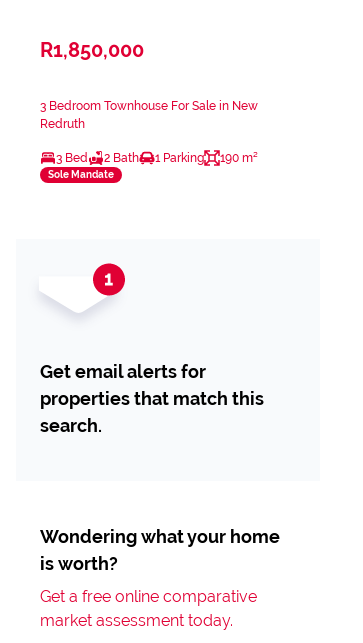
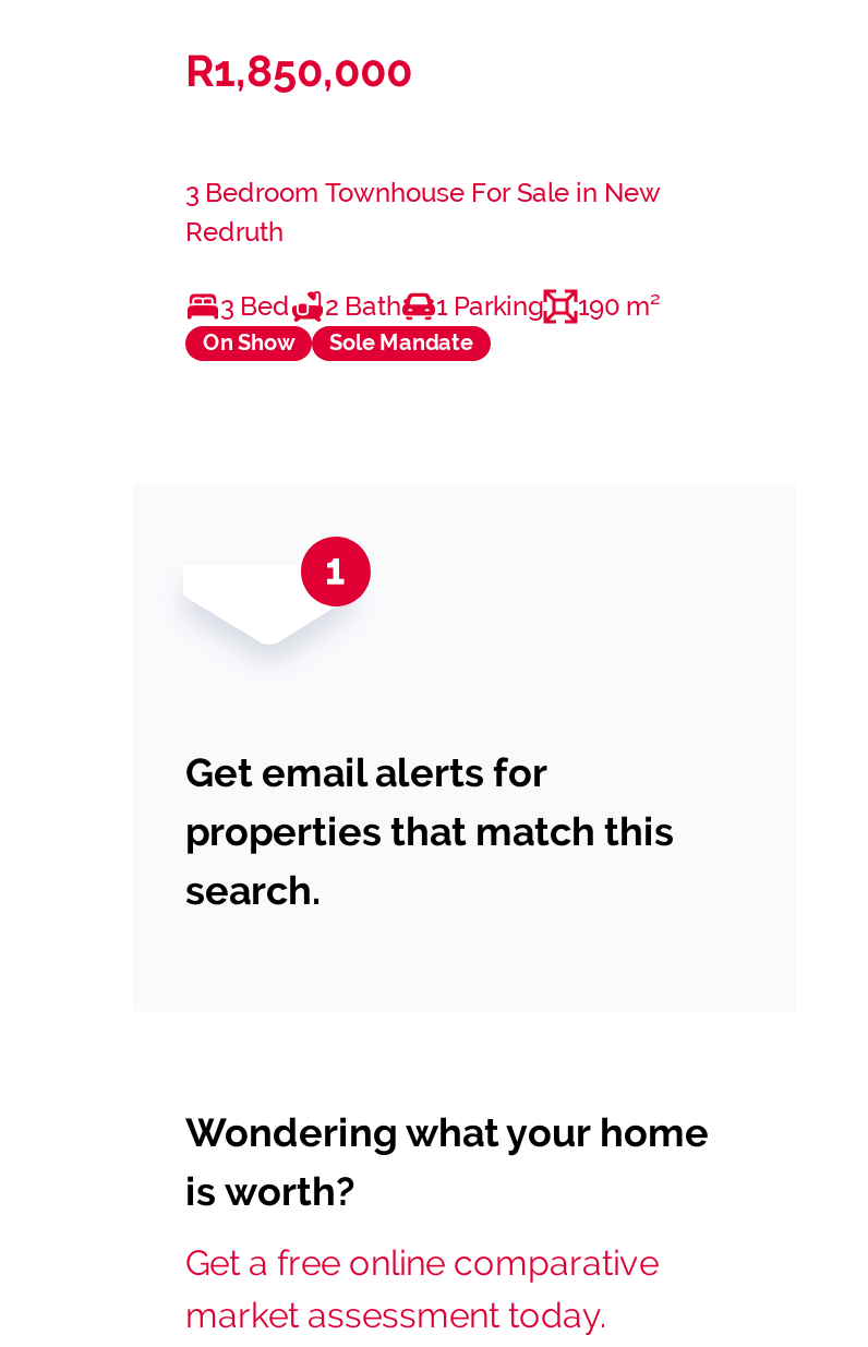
+ On Show
